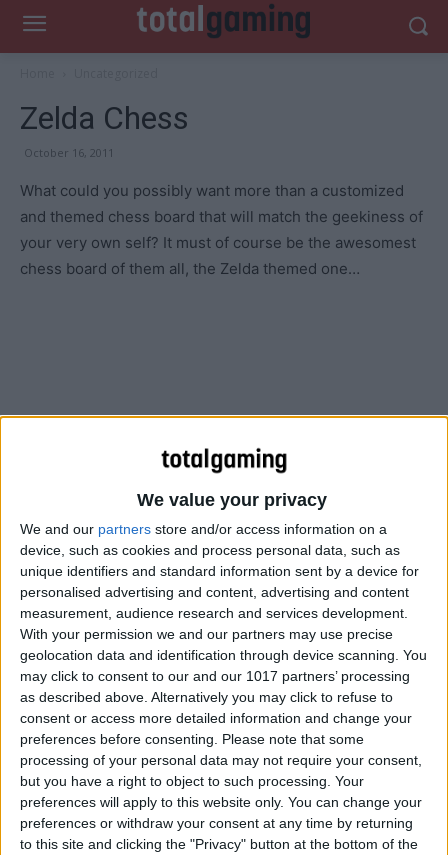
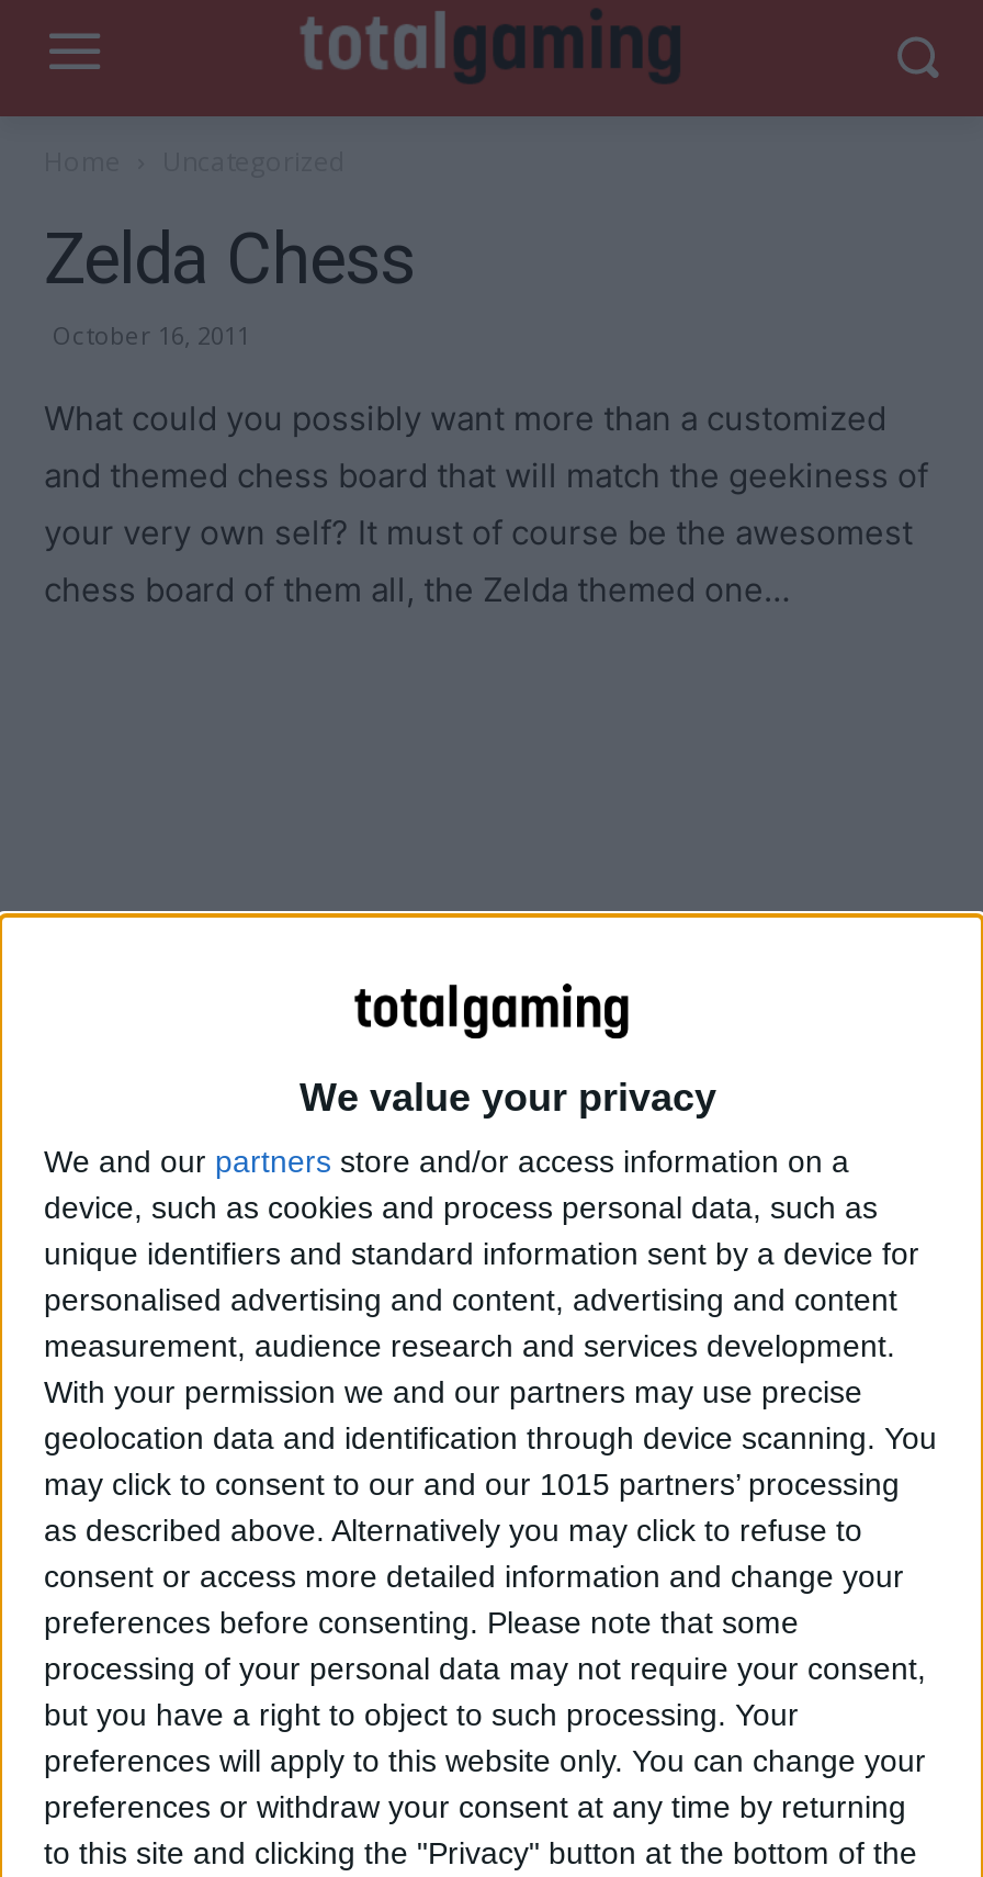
- may click to consent to our and our 1017 partners’ processing
+ may click to consent to our and our 1015 partners’ processing
